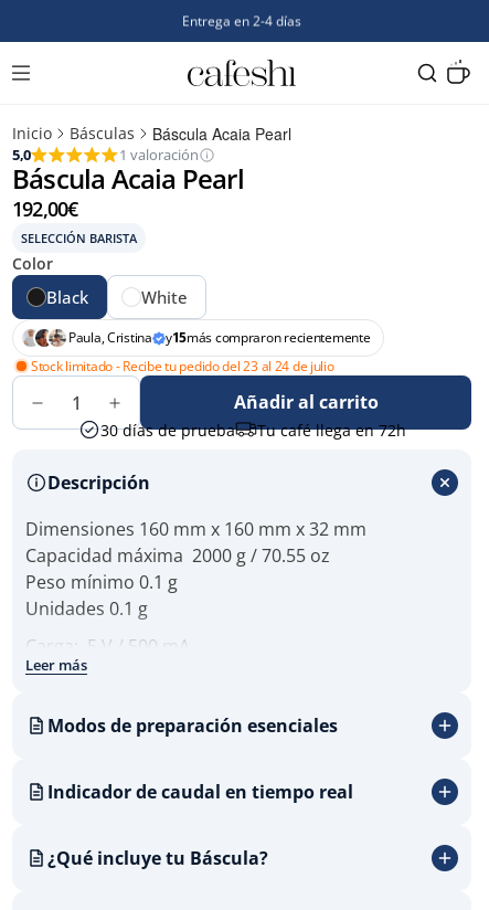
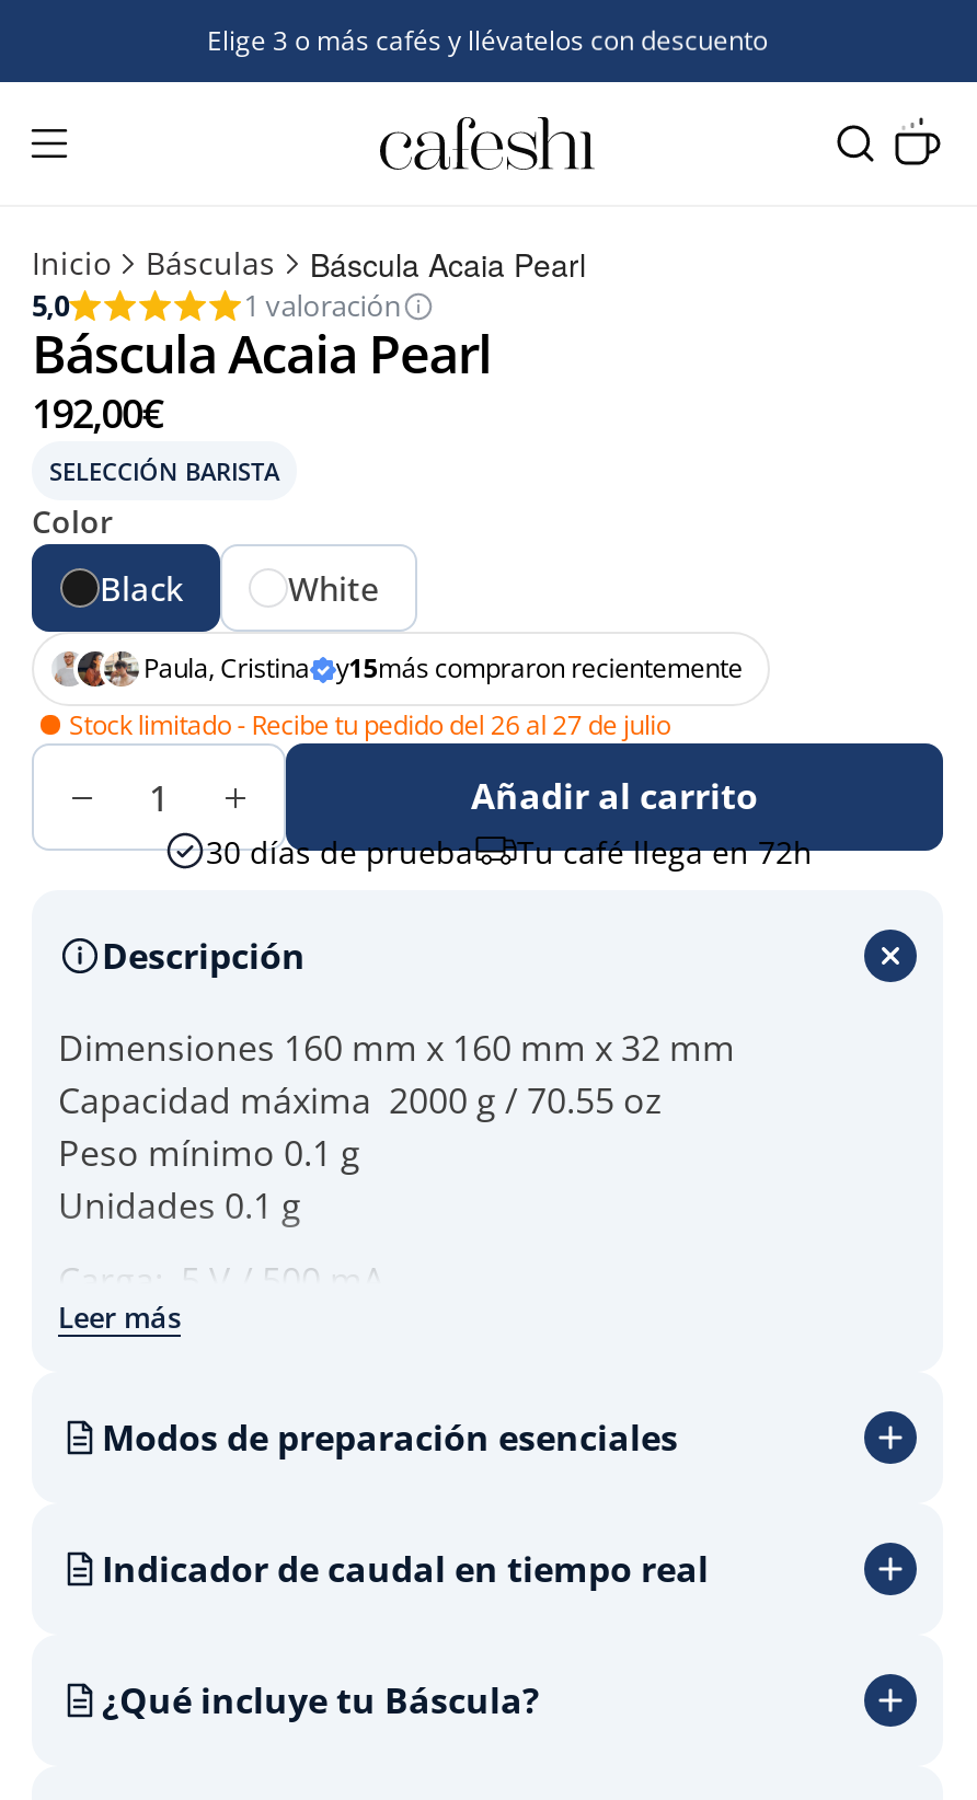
- Entrega en 2-4 días
+ Elige 3 o más cafés y llévatelos con descuento

- Stock limitado - Recibe tu pedido del 23 al 24 de julio
+ Stock limitado - Recibe tu pedido del 26 al 27 de julio
